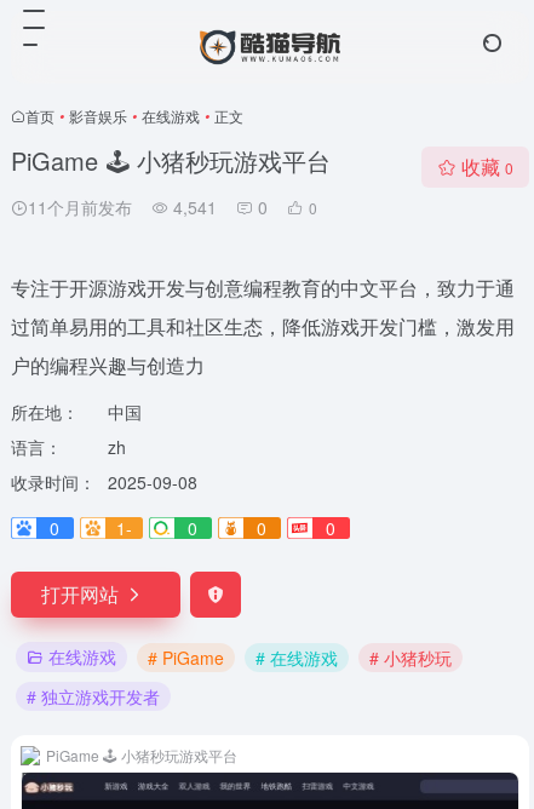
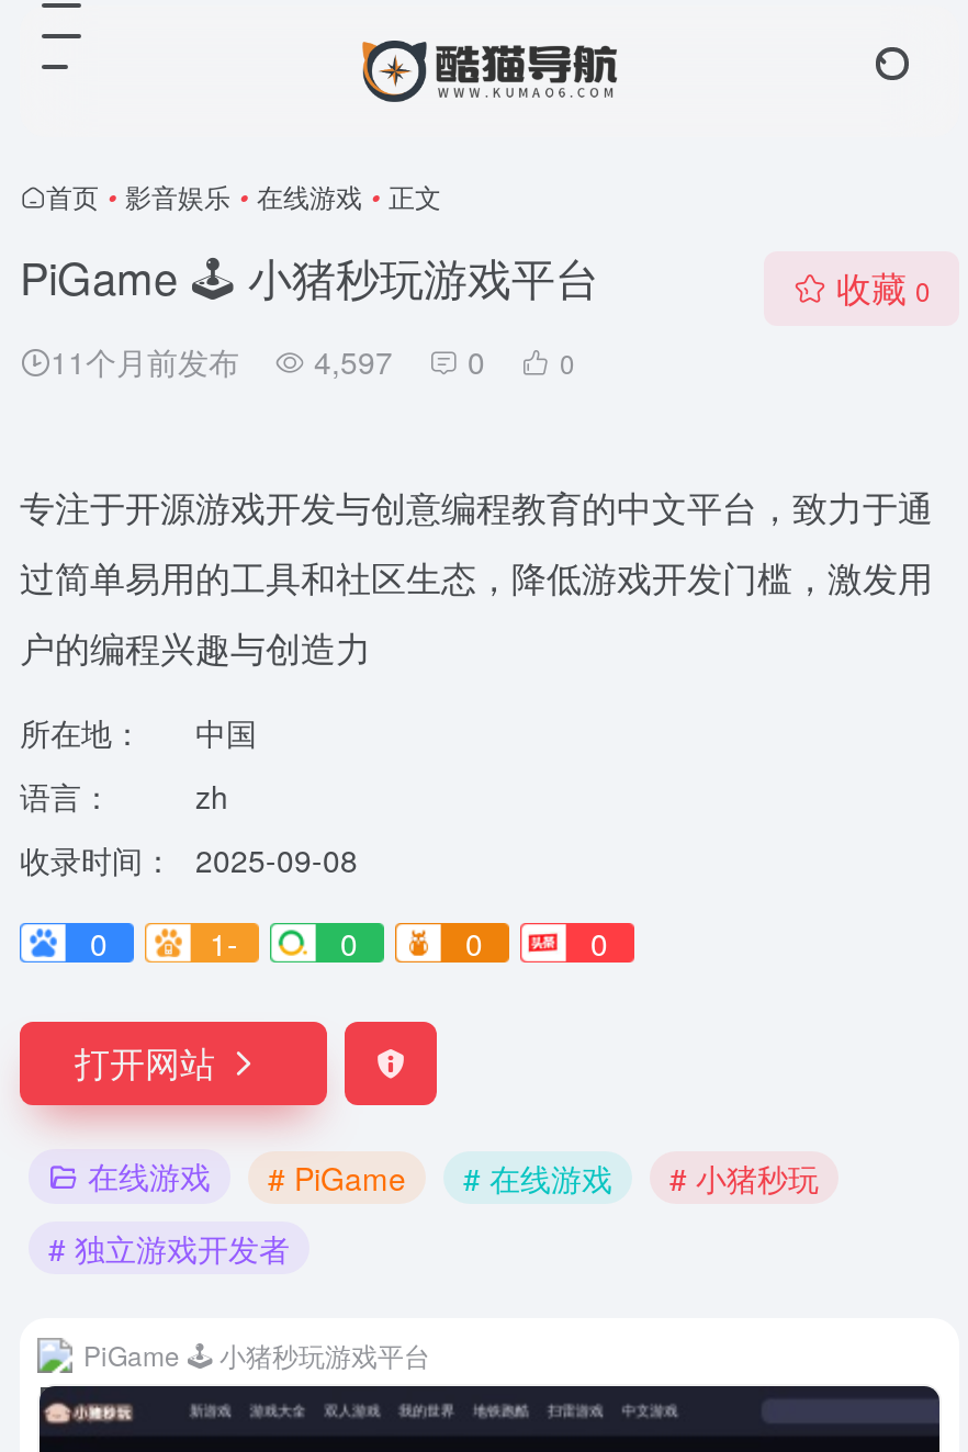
- 11个月前发布 4,541 0 0
+ 11个月前发布 4,597 0 0
